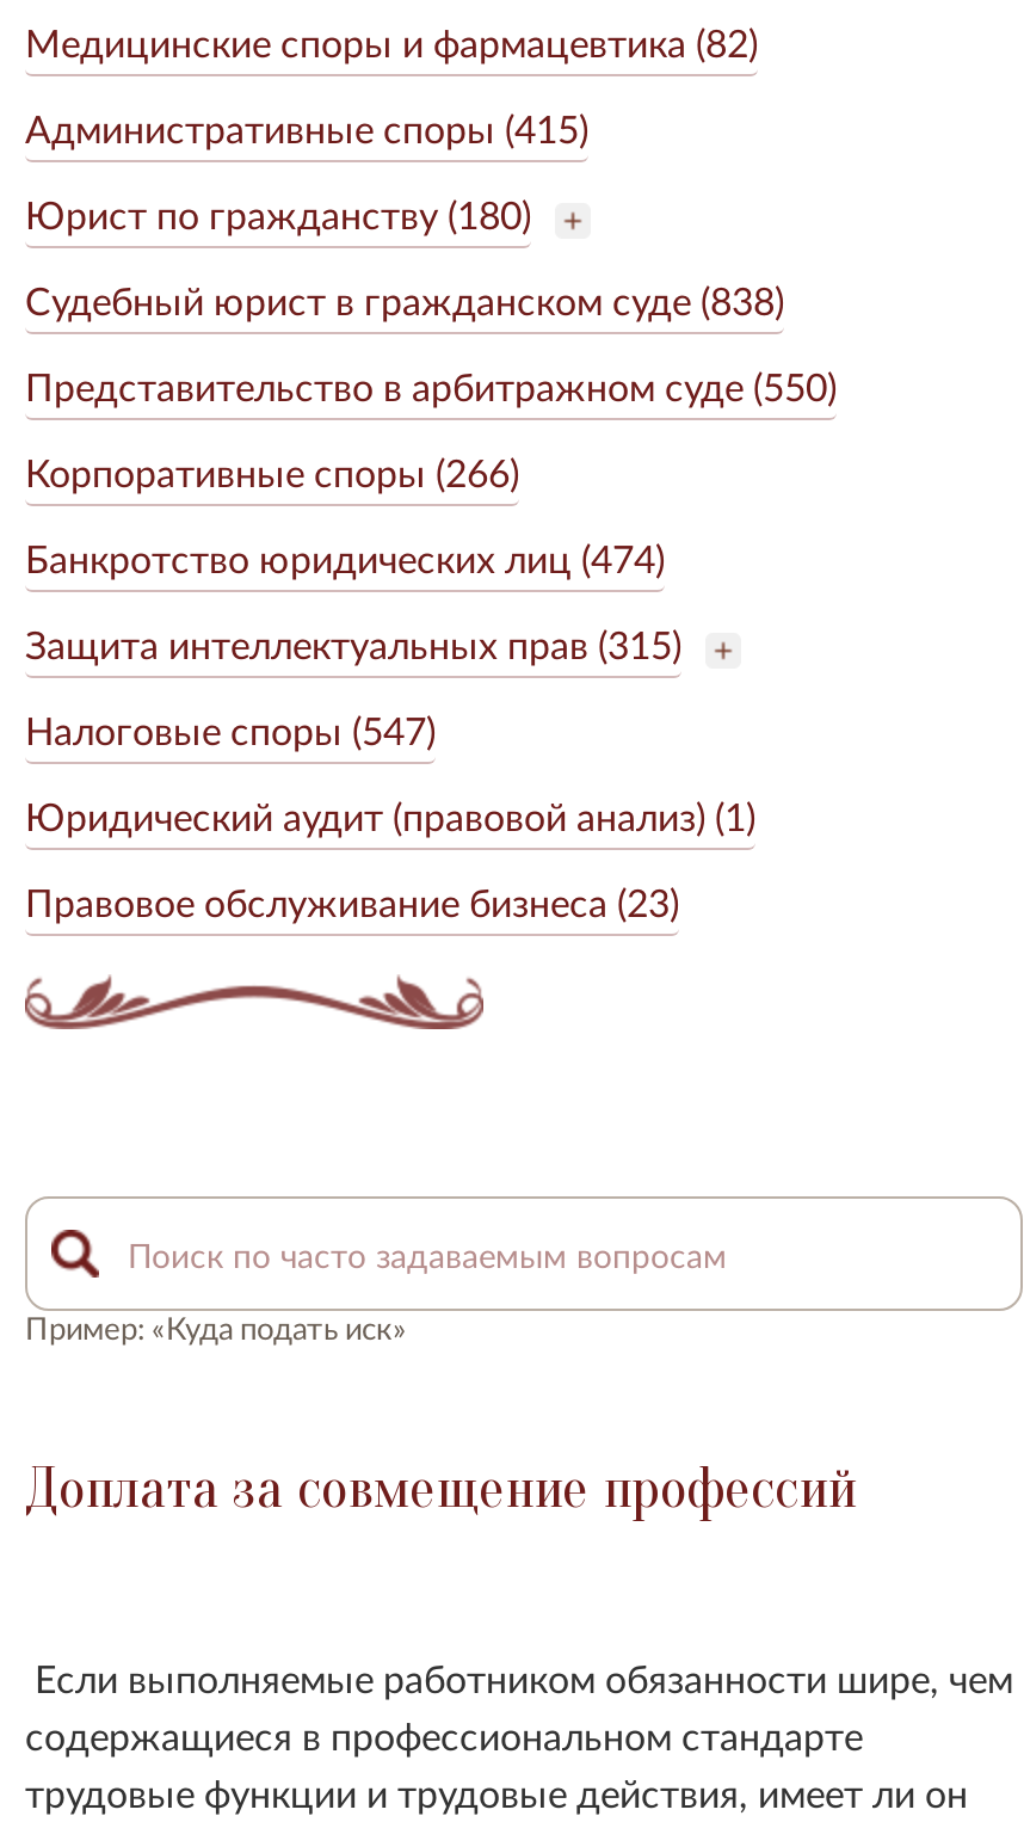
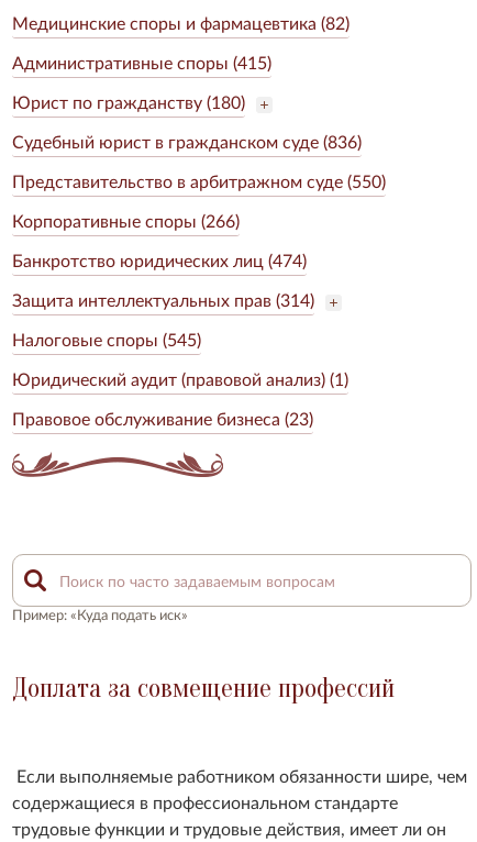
- Судебный юрист в гражданском суде (838)
+ Судебный юрист в гражданском суде (836)

- Защита интеллектуальных прав (315)
+ Защита интеллектуальных прав (314)

- Налоговые споры (547)
+ Налоговые споры (545)
